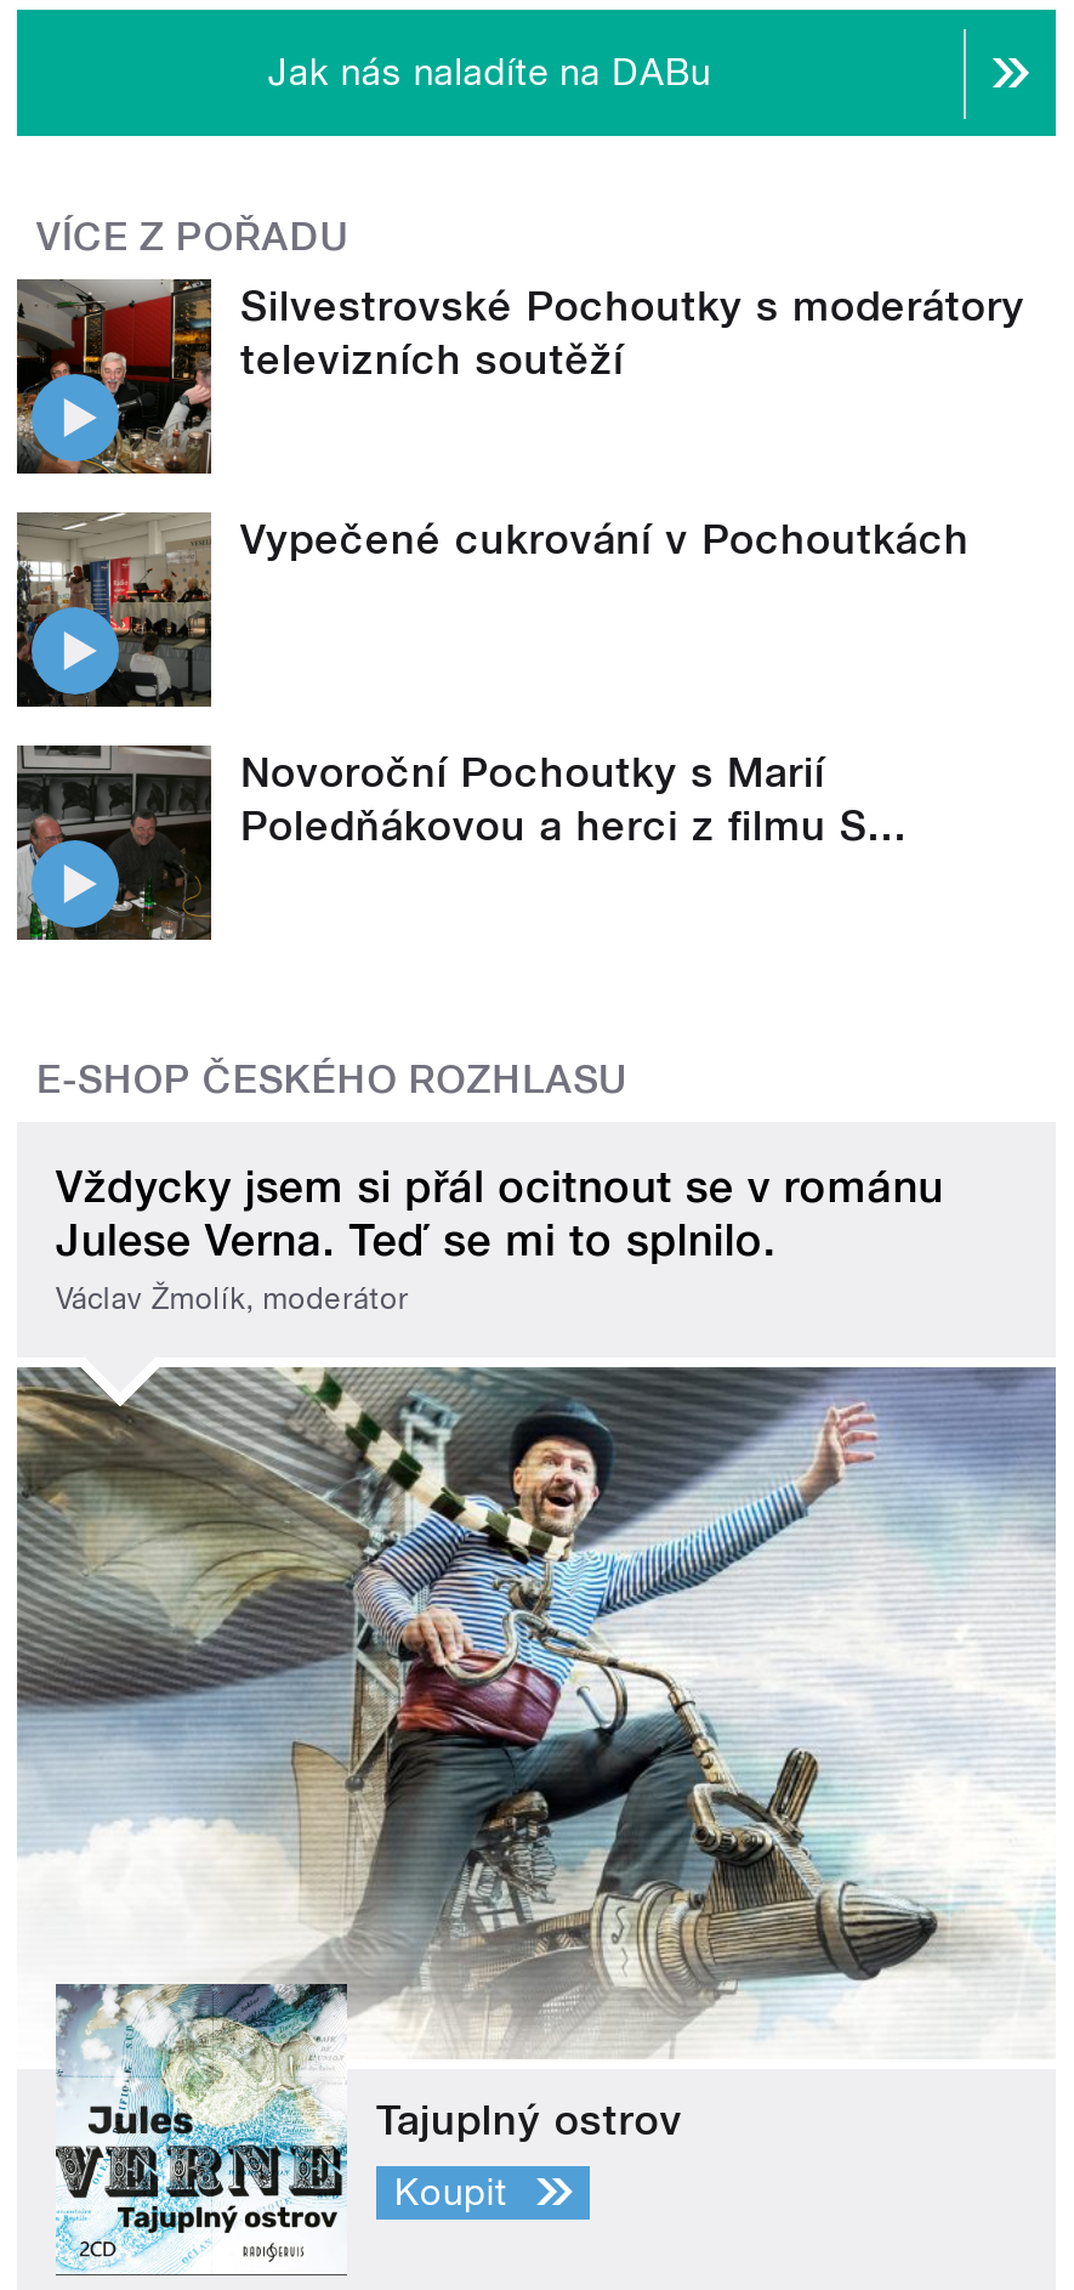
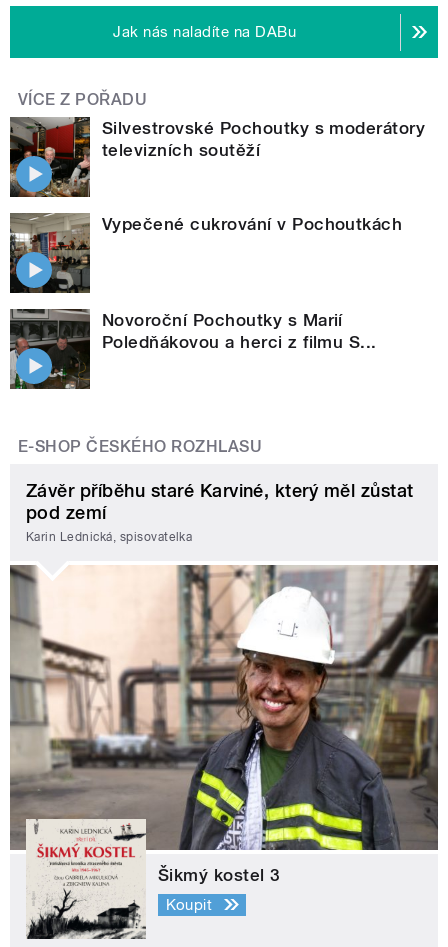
- Vždycky jsem si přál ocitnout se v románu
- Julese Verna. Teď se mi to splnilo.
- Václav Žmolík, moderátor
+ Závěr příběhu staré Karviné, který měl zůstat
+ pod zemí
+ Karin Lednická, spisovatelka

- [image]
- Tajuplný ostrov
+ [image]
+ Šikmý kostel 3
